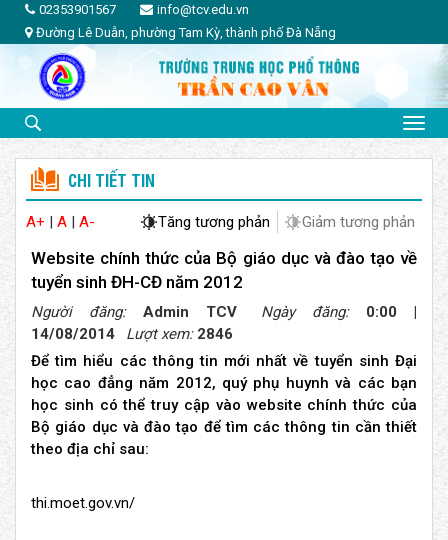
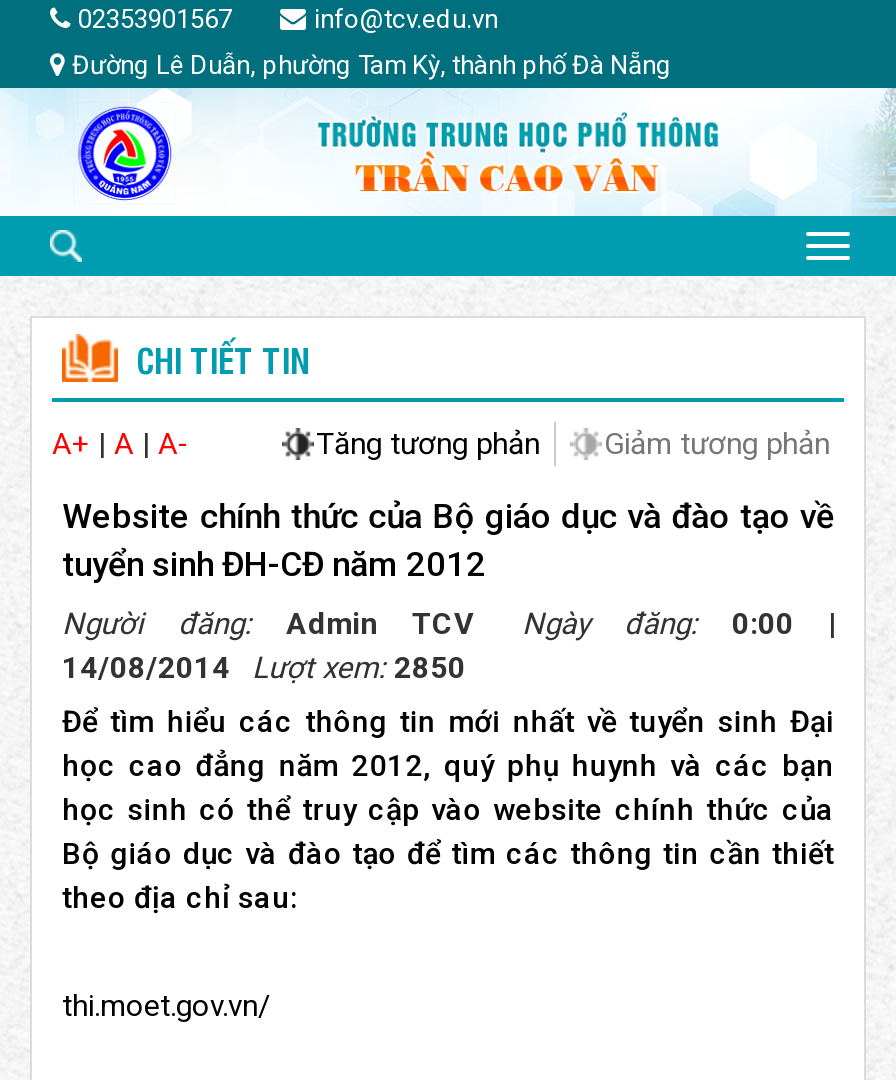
- 14/08/2014 Lượt xem: 2846
+ 14/08/2014 Lượt xem: 2850
